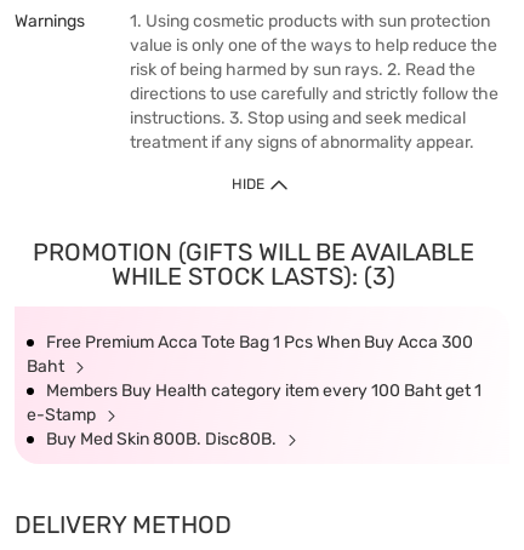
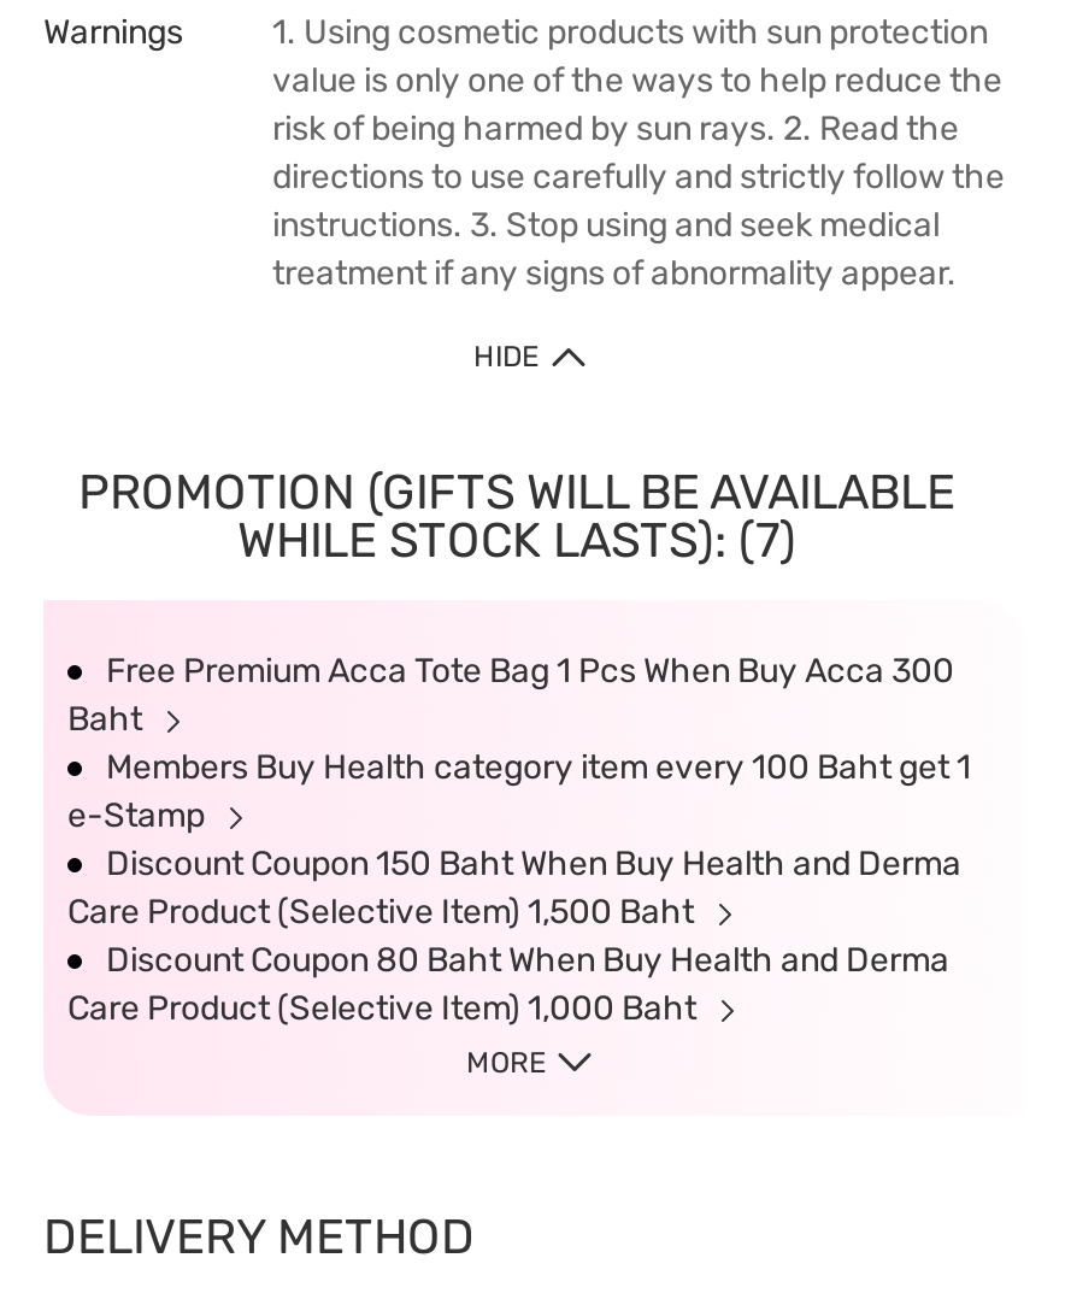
- WHILE STOCK LASTS): (3)
+ WHILE STOCK LASTS): (7)

- Buy Med Skin 800B. Disc80B.
+ Discount Coupon 150 Baht When Buy Health and Derma
+ Care Product (Selective Item) 1,500 Baht
+ Discount Coupon 80 Baht When Buy Health and Derma
+ Care Product (Selective Item) 1,000 Baht
+ MORE
